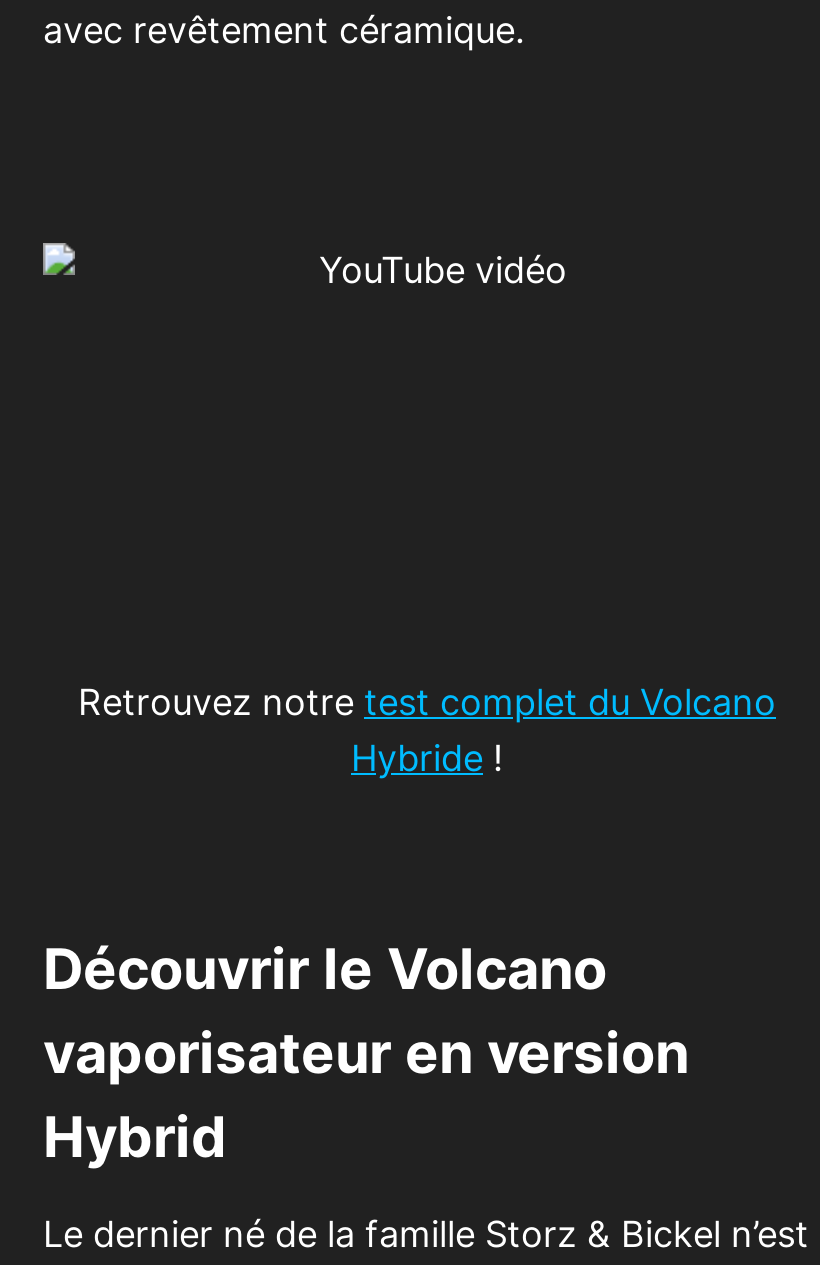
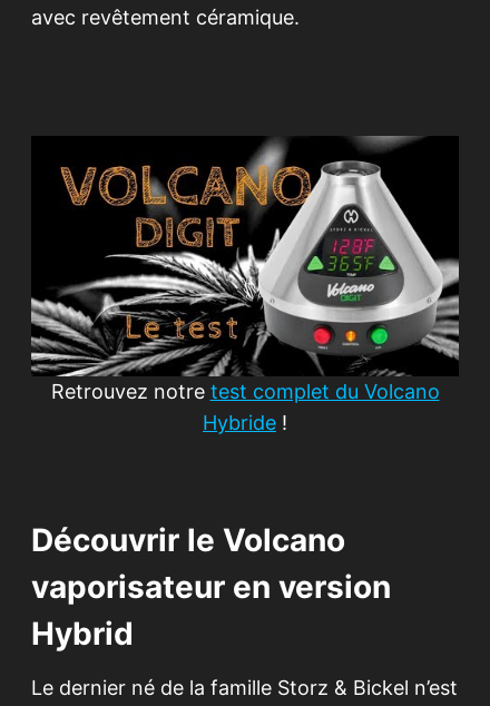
+ [image]
